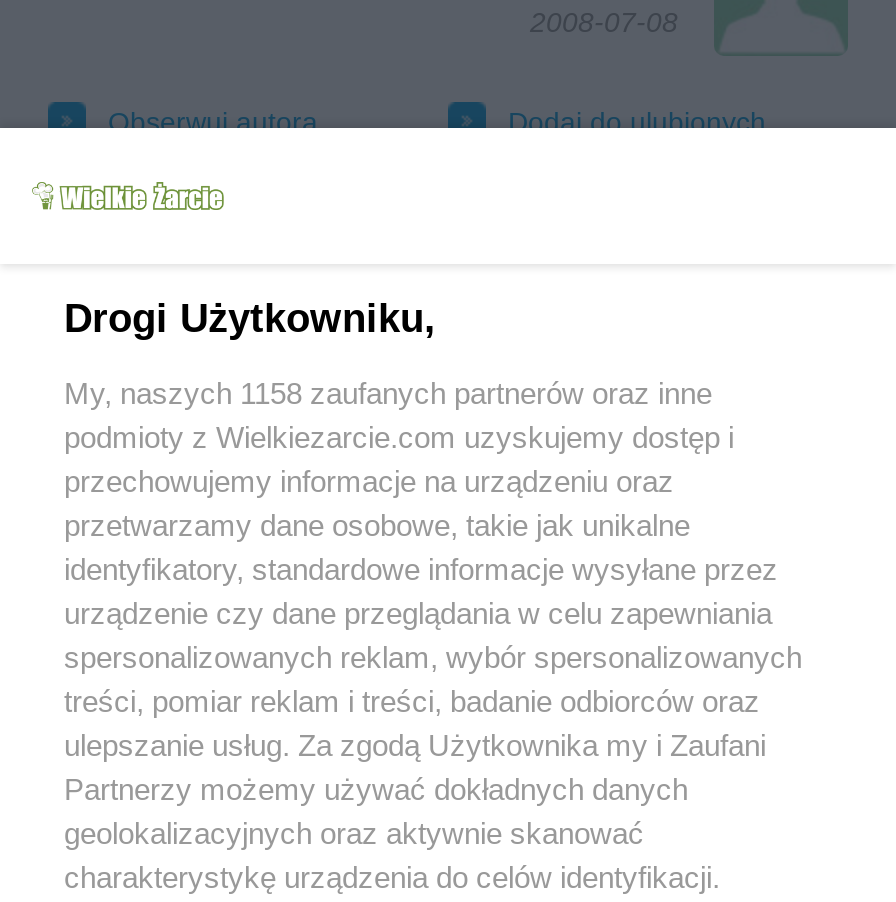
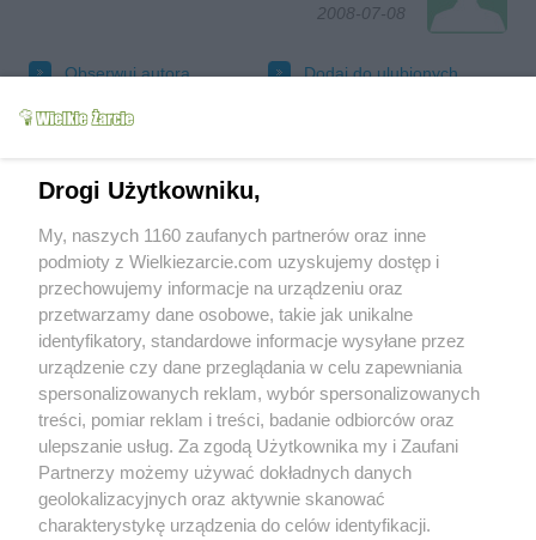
- My, naszych 1158 zaufanych partnerów oraz inne
+ My, naszych 1160 zaufanych partnerów oraz inne
